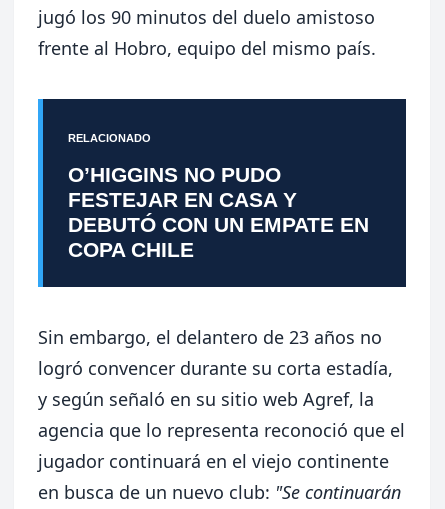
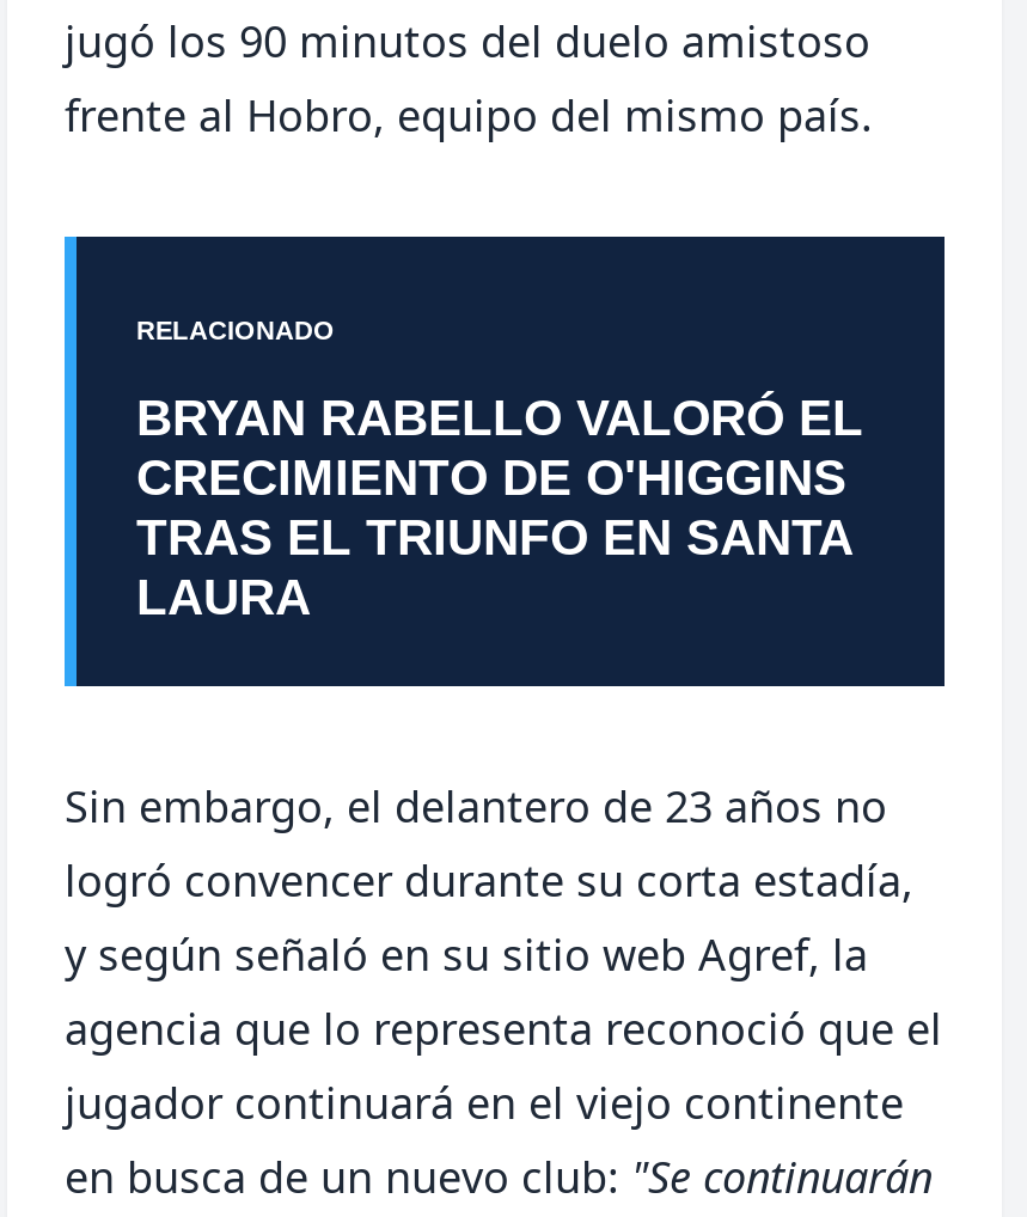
- O’HIGGINS NO PUDO
- FESTEJAR EN CASA Y
- DEBUTÓ CON UN EMPATE EN
- COPA CHILE
+ BRYAN RABELLO VALORÓ EL
+ CRECIMIENTO DE O'HIGGINS
+ TRAS EL TRIUNFO EN SANTA
+ LAURA
